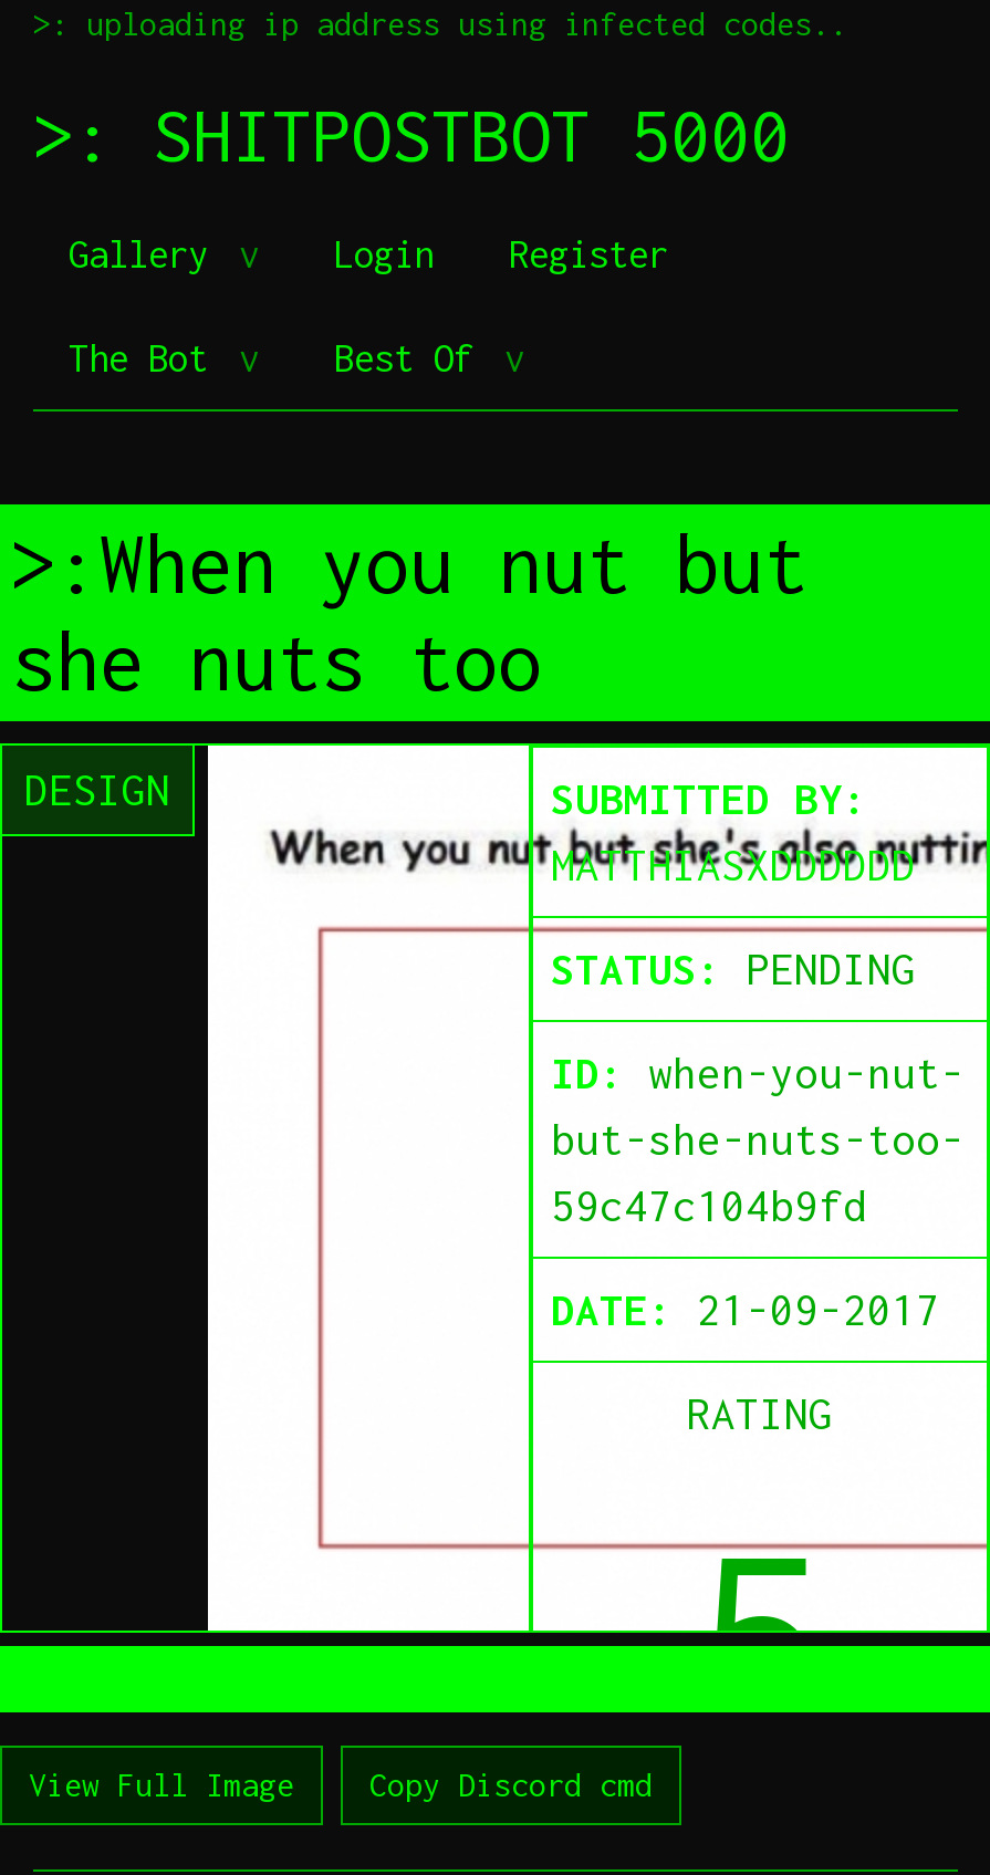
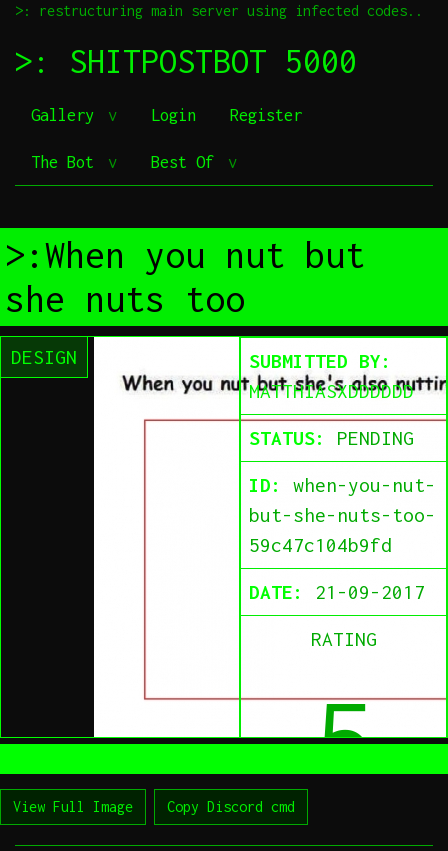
- >: uploading ip address using infected codes..
+ >: restructuring main server using infected codes..
